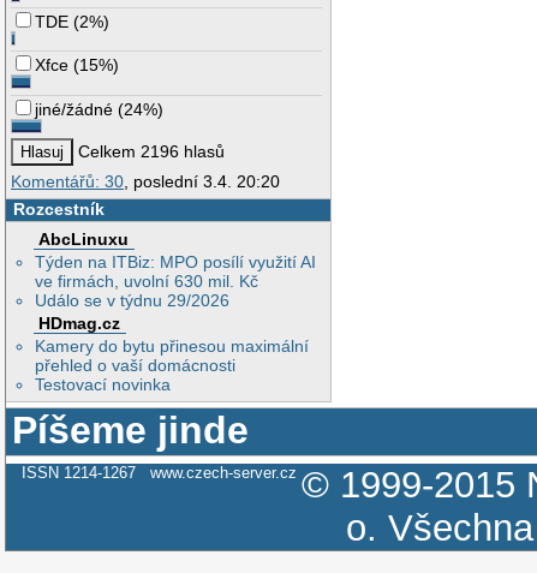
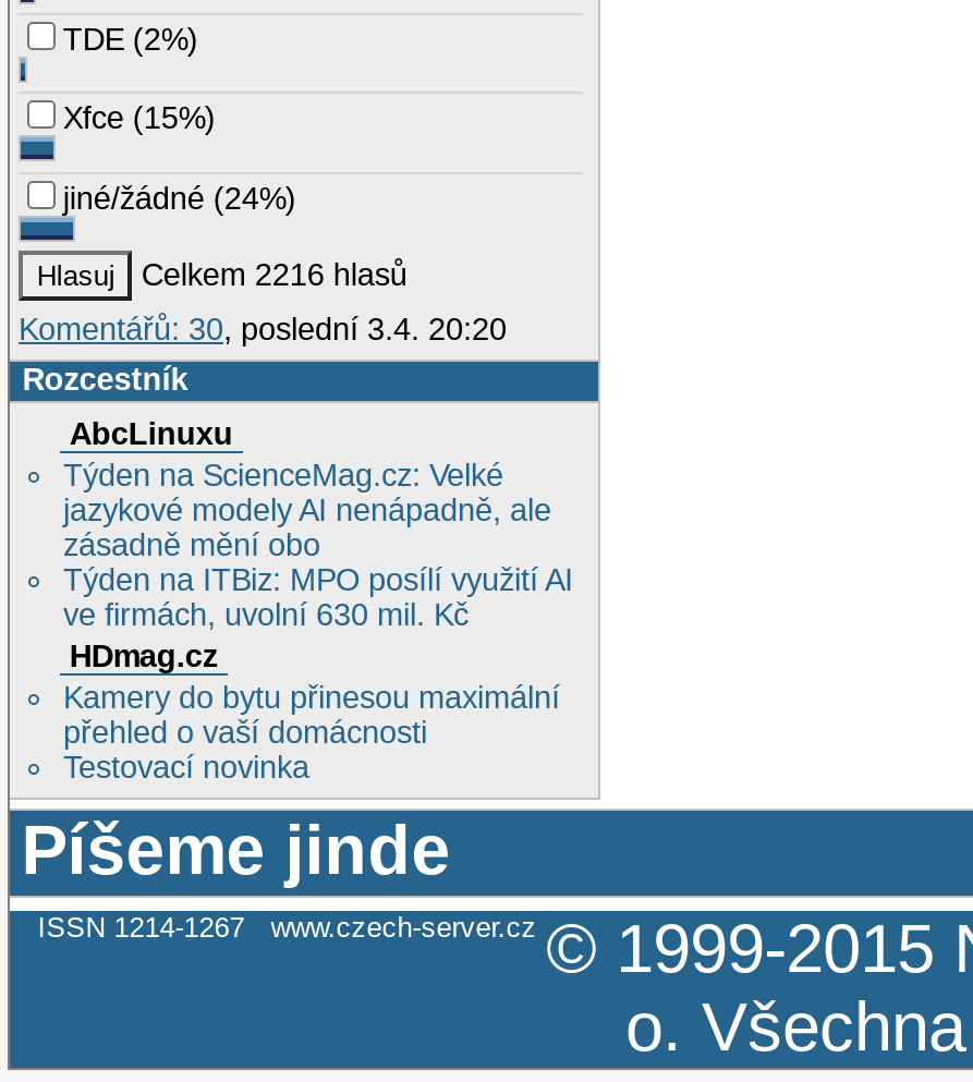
- Celkem 2196 hlasů
+ Celkem 2216 hlasů

+ Týden na ScienceMag.cz: Velké
+ jazykové modely AI nenápadně, ale
+ zásadně mění obo

moved down: Týden na ITBiz: MPO posílí využití AI | ve firmách, uvolní 630 mil. Kč

- Událo se v týdnu 29/2026
